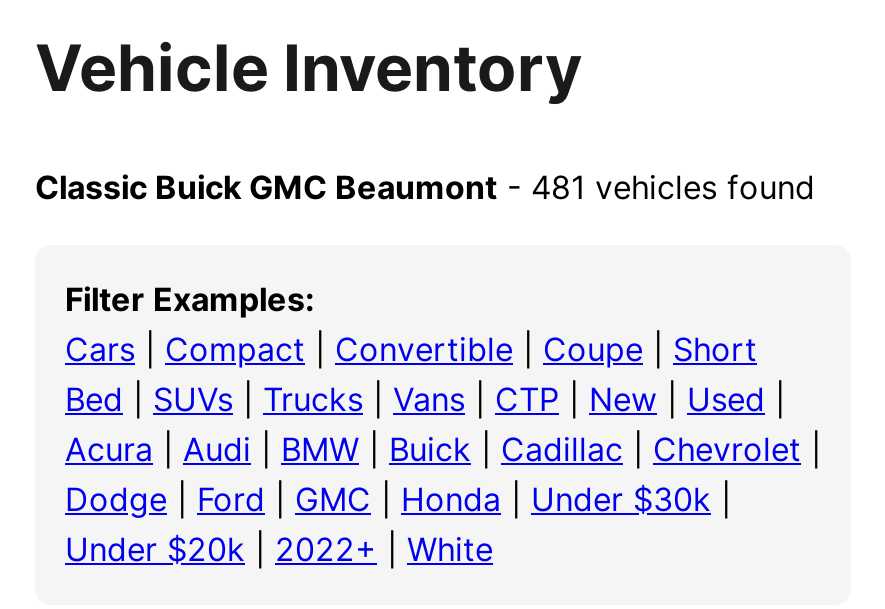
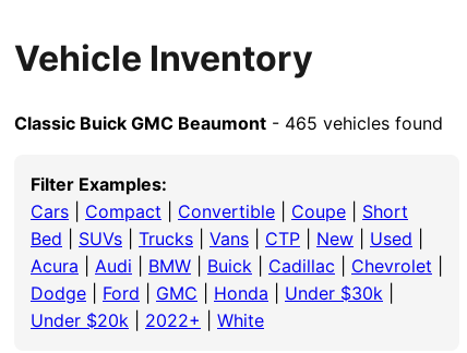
- Classic Buick GMC Beaumont - 481 vehicles found
+ Classic Buick GMC Beaumont - 465 vehicles found
